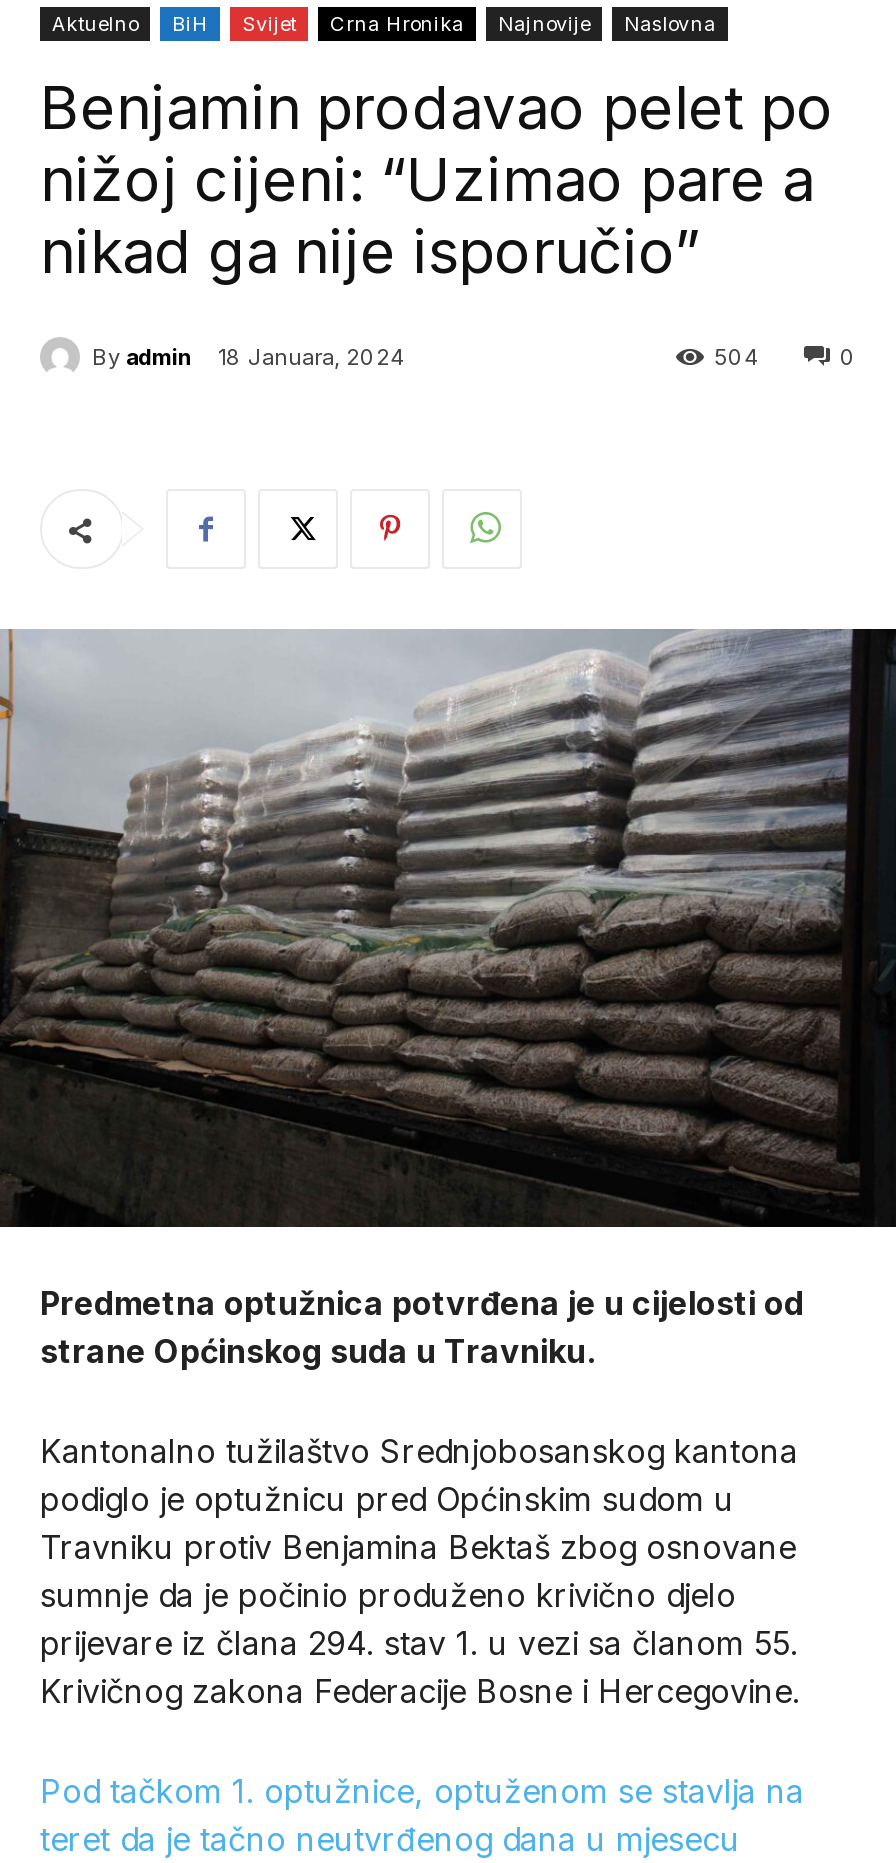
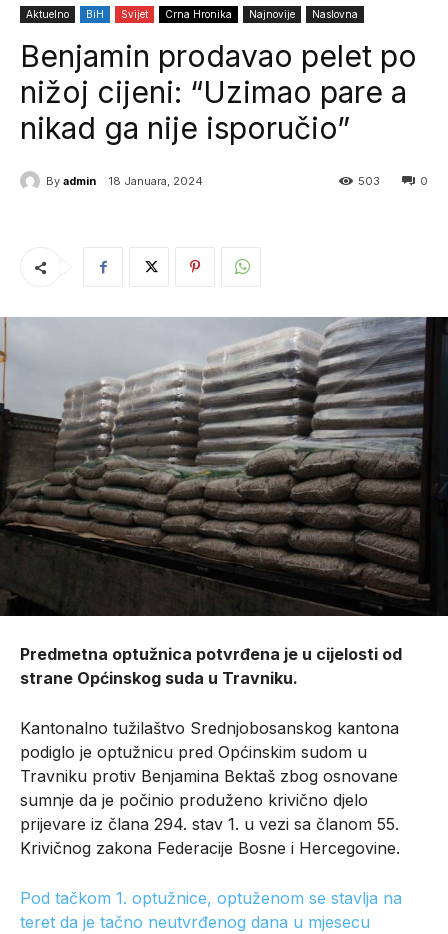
- 504
+ 503
